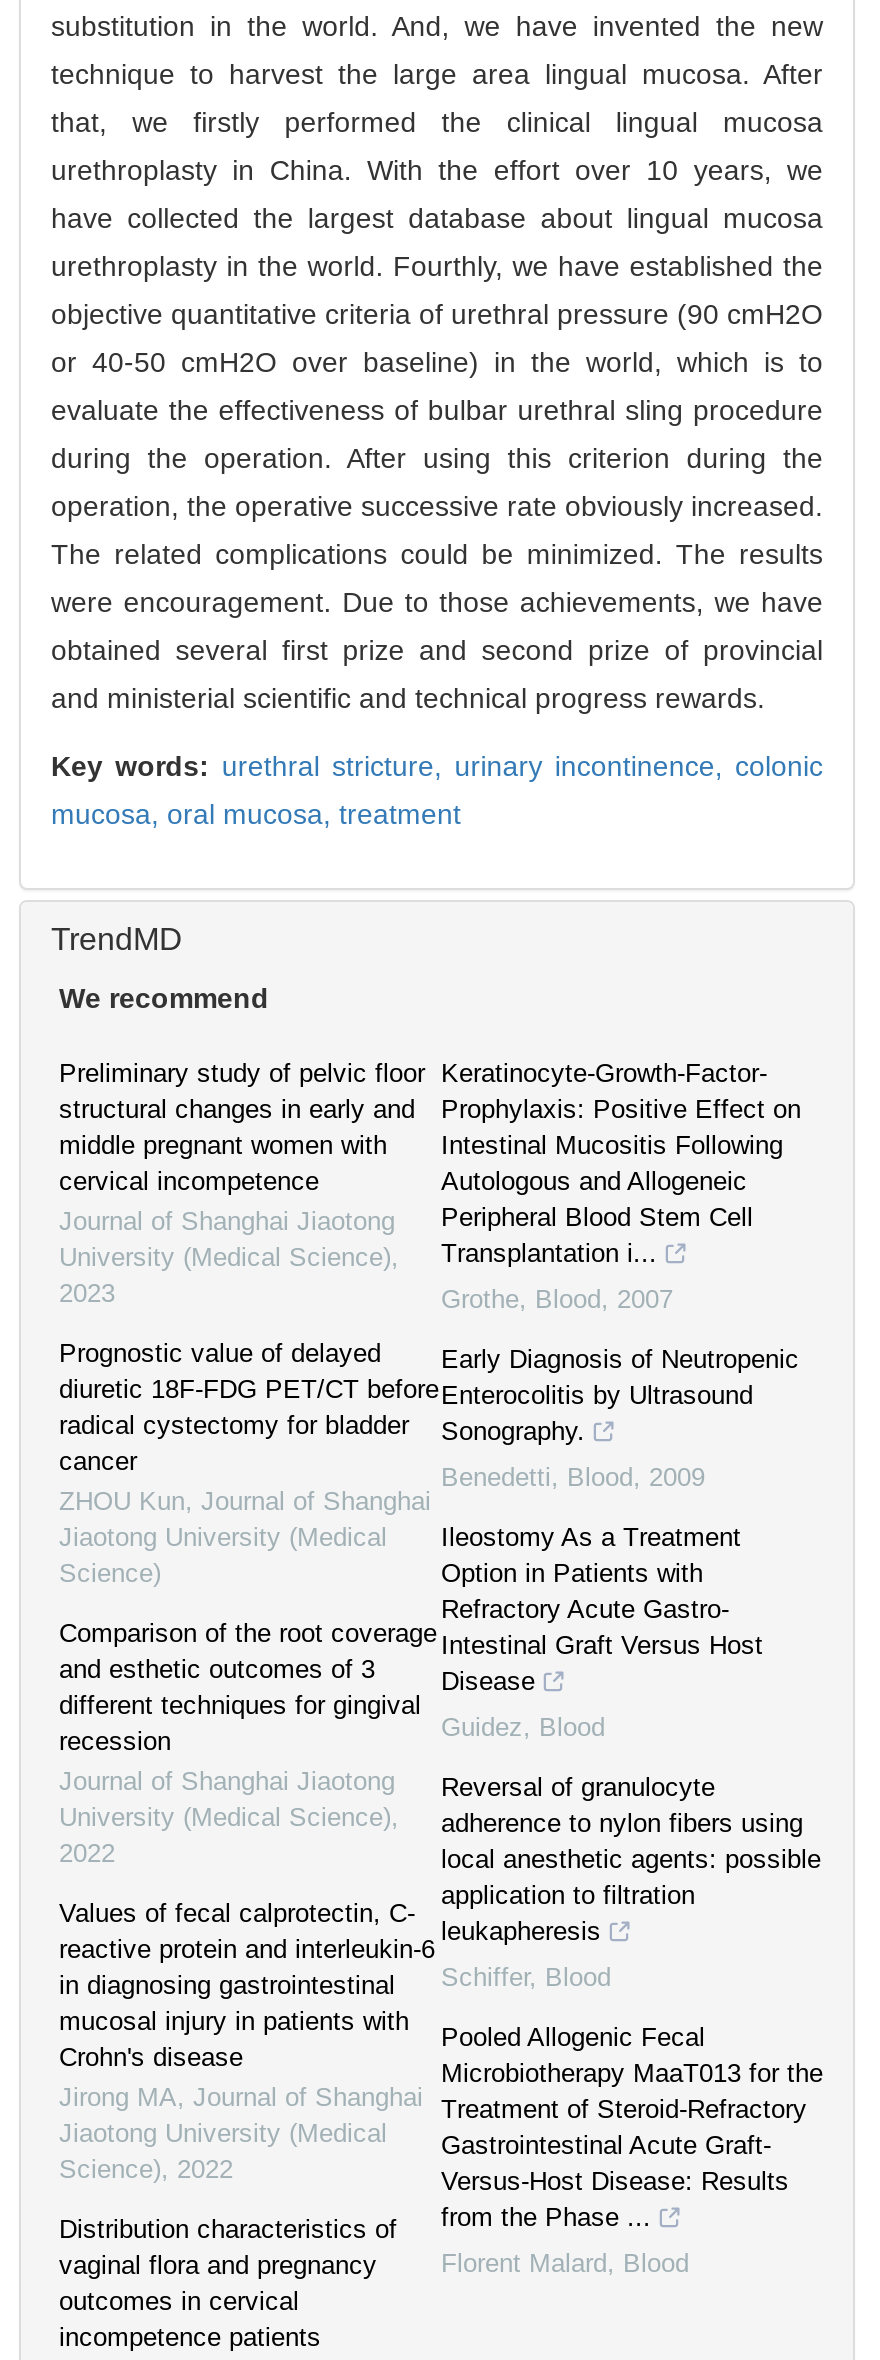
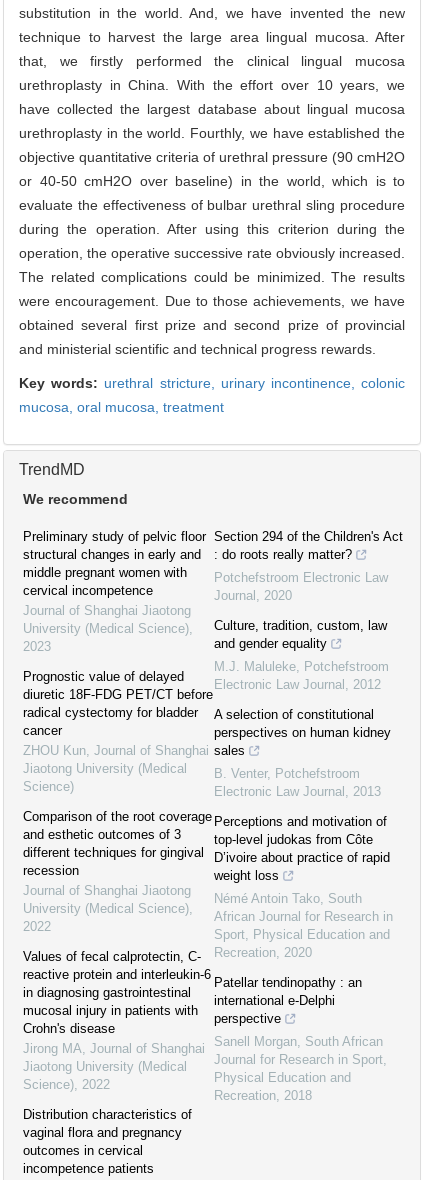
- Keratinocyte-Growth-Factor-
- Prophylaxis: Positive Effect on
- Intestinal Mucositis Following
- Autologous and Allogeneic
- Peripheral Blood Stem Cell
- Transplantation i...
+ Section 294 of the Children's Act
+ : do roots really matter?

- Grothe, Blood, 2007
+ Potchefstroom Electronic Law
+ Journal, 2020

- Early Diagnosis of Neutropenic
- Enterocolitis by Ultrasound
- Sonography.
+ Culture, tradition, custom, law
+ and gender equality

- Benedetti, Blood, 2009
+ M.J. Maluleke, Potchefstroom
+ Electronic Law Journal, 2012

- Ileostomy As a Treatment
- Option in Patients with
- Refractory Acute Gastro-
- Intestinal Graft Versus Host
- Disease
+ A selection of constitutional
+ perspectives on human kidney
+ sales

- Guidez, Blood
+ B. Venter, Potchefstroom
+ Electronic Law Journal, 2013

- Reversal of granulocyte
- adherence to nylon fibers using
- local anesthetic agents: possible
- application to filtration
- leukapheresis
+ Perceptions and motivation of
+ top-level judokas from Côte
+ D’ivoire about practice of rapid
+ weight loss

- Schiffer, Blood
+ Némé Antoin Tako, South
+ African Journal for Research in
+ Sport, Physical Education and
+ Recreation, 2020

- Pooled Allogenic Fecal
- Microbiotherapy MaaT013 for the
- Treatment of Steroid-Refractory
- Gastrointestinal Acute Graft-
- Versus-Host Disease: Results
- from the Phase ...
+ Patellar tendinopathy : an
+ international e-Delphi
+ perspective

- Florent Malard, Blood
+ Sanell Morgan, South African
+ Journal for Research in Sport,
+ Physical Education and
+ Recreation, 2018
